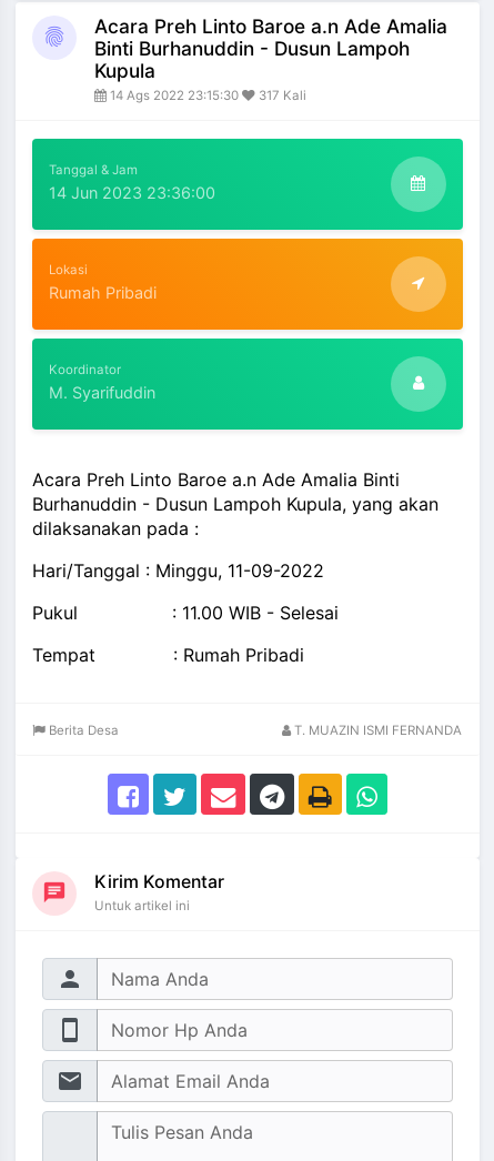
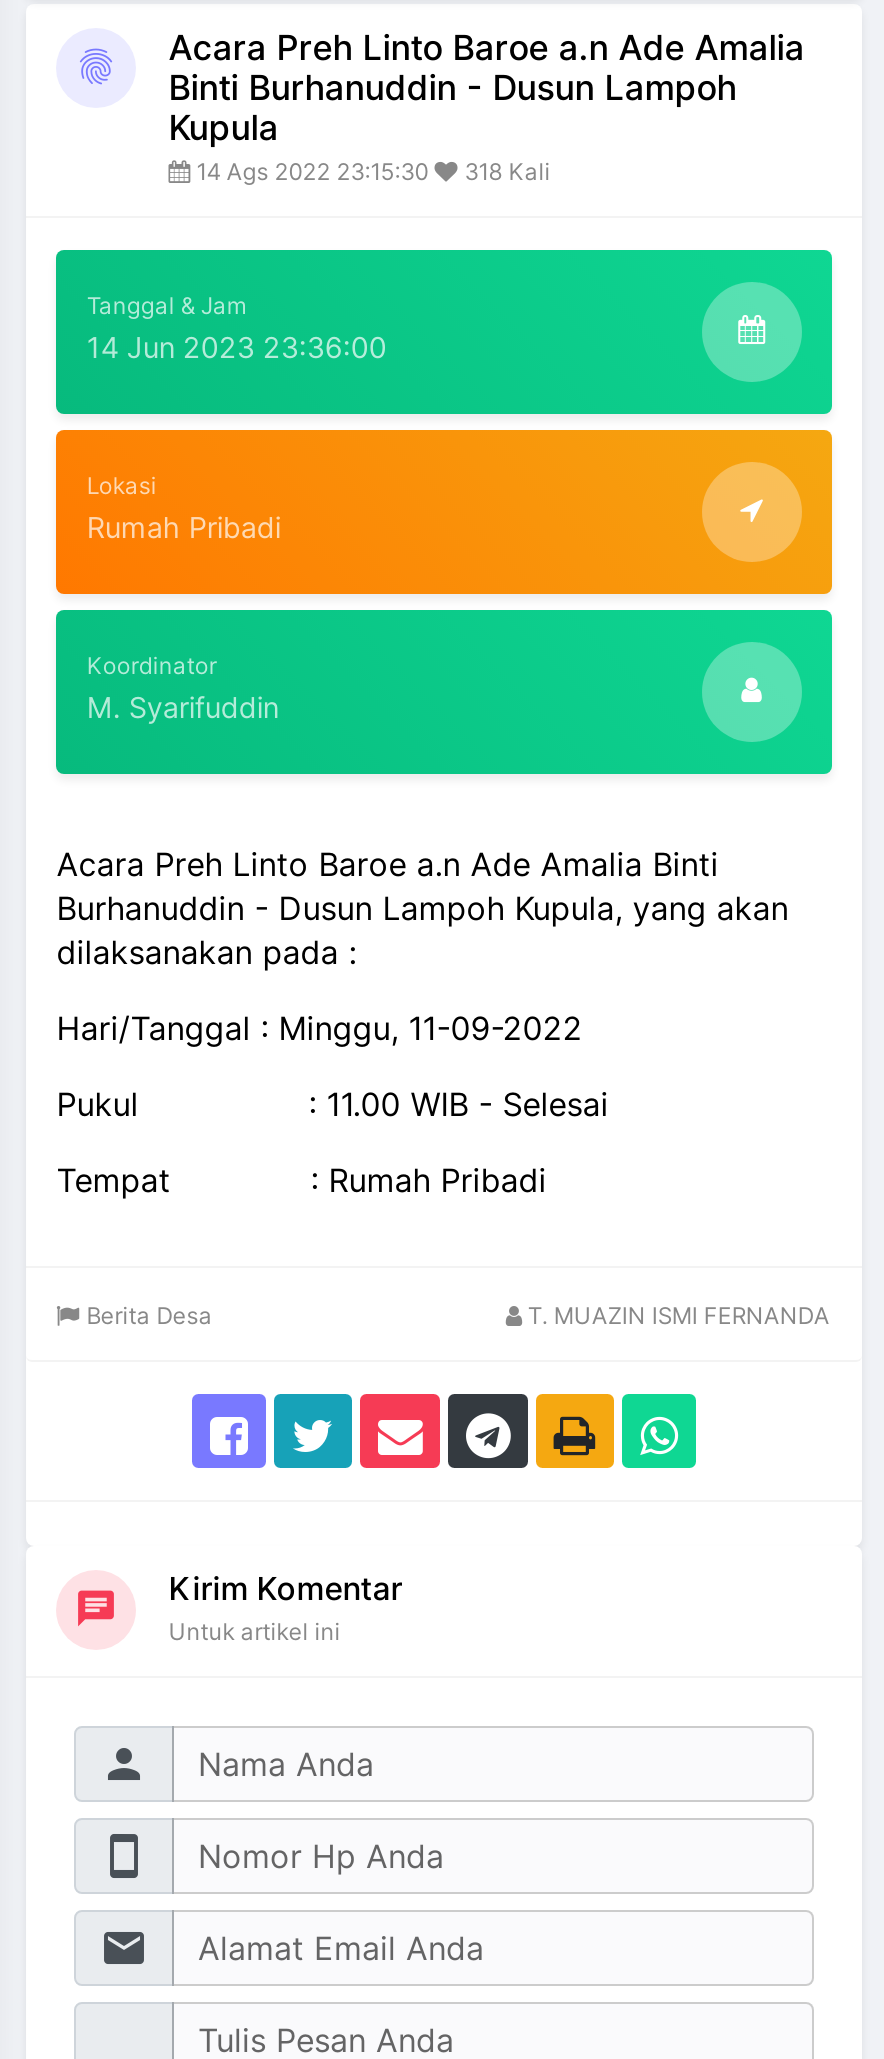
- 14 Ags 2022 23:15:30 317 Kali
+ 14 Ags 2022 23:15:30 318 Kali
